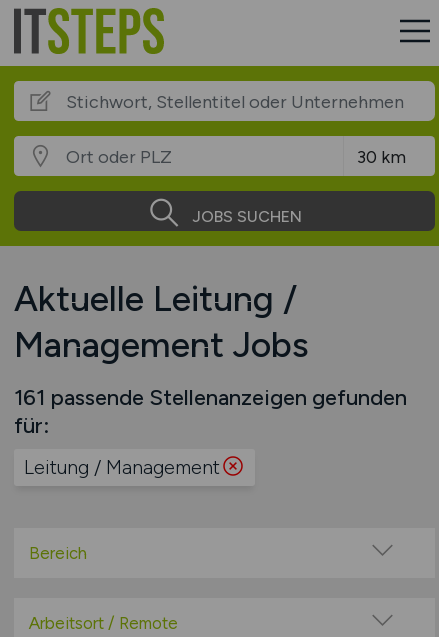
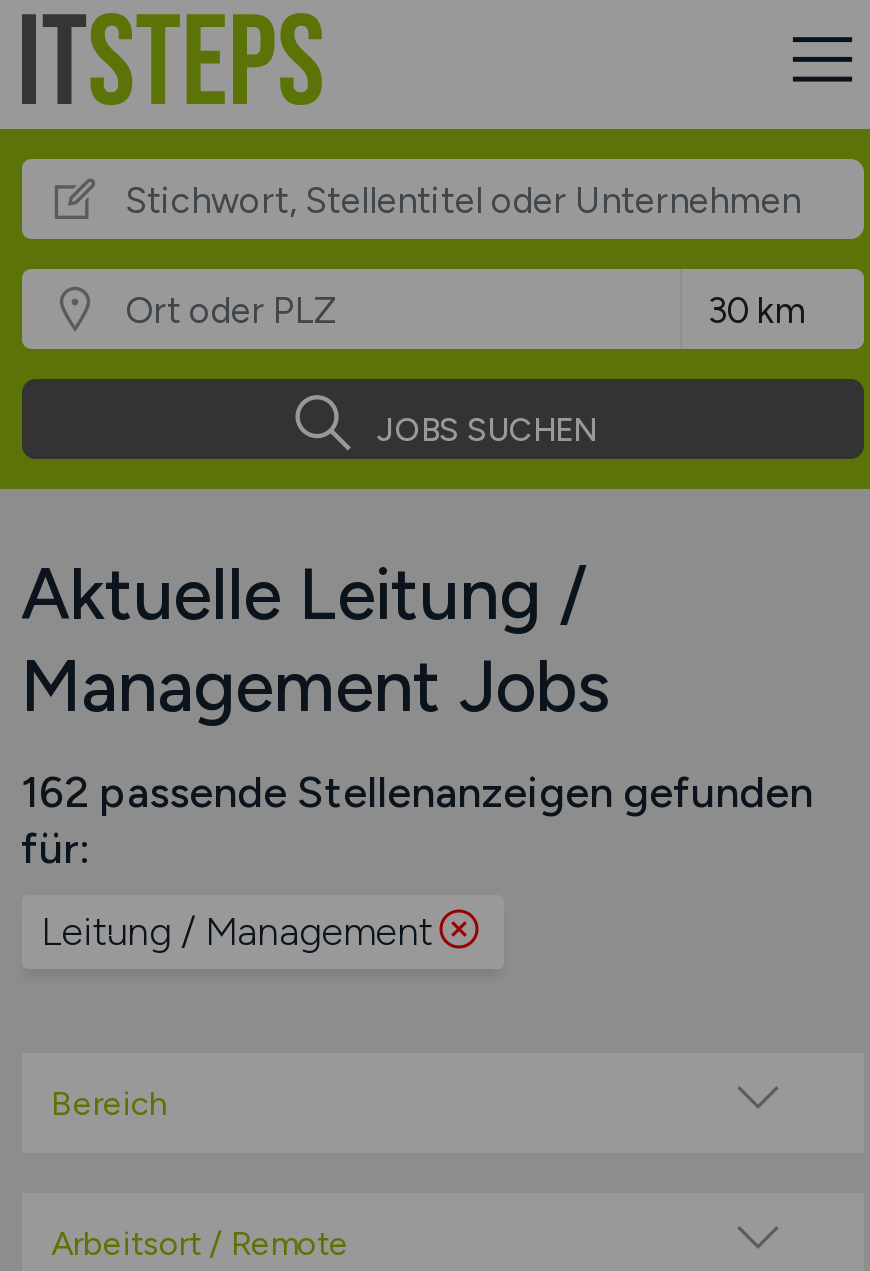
- 161 passende Stellenanzeigen gefunden
+ 162 passende Stellenanzeigen gefunden
